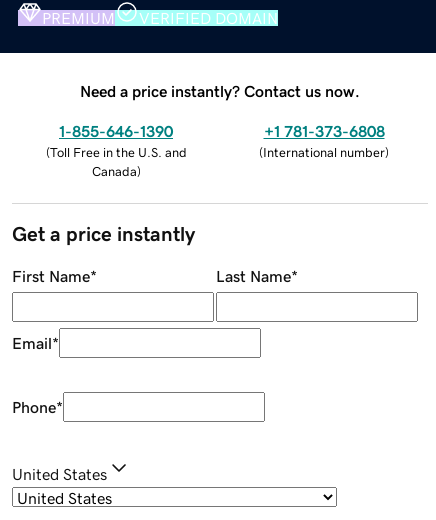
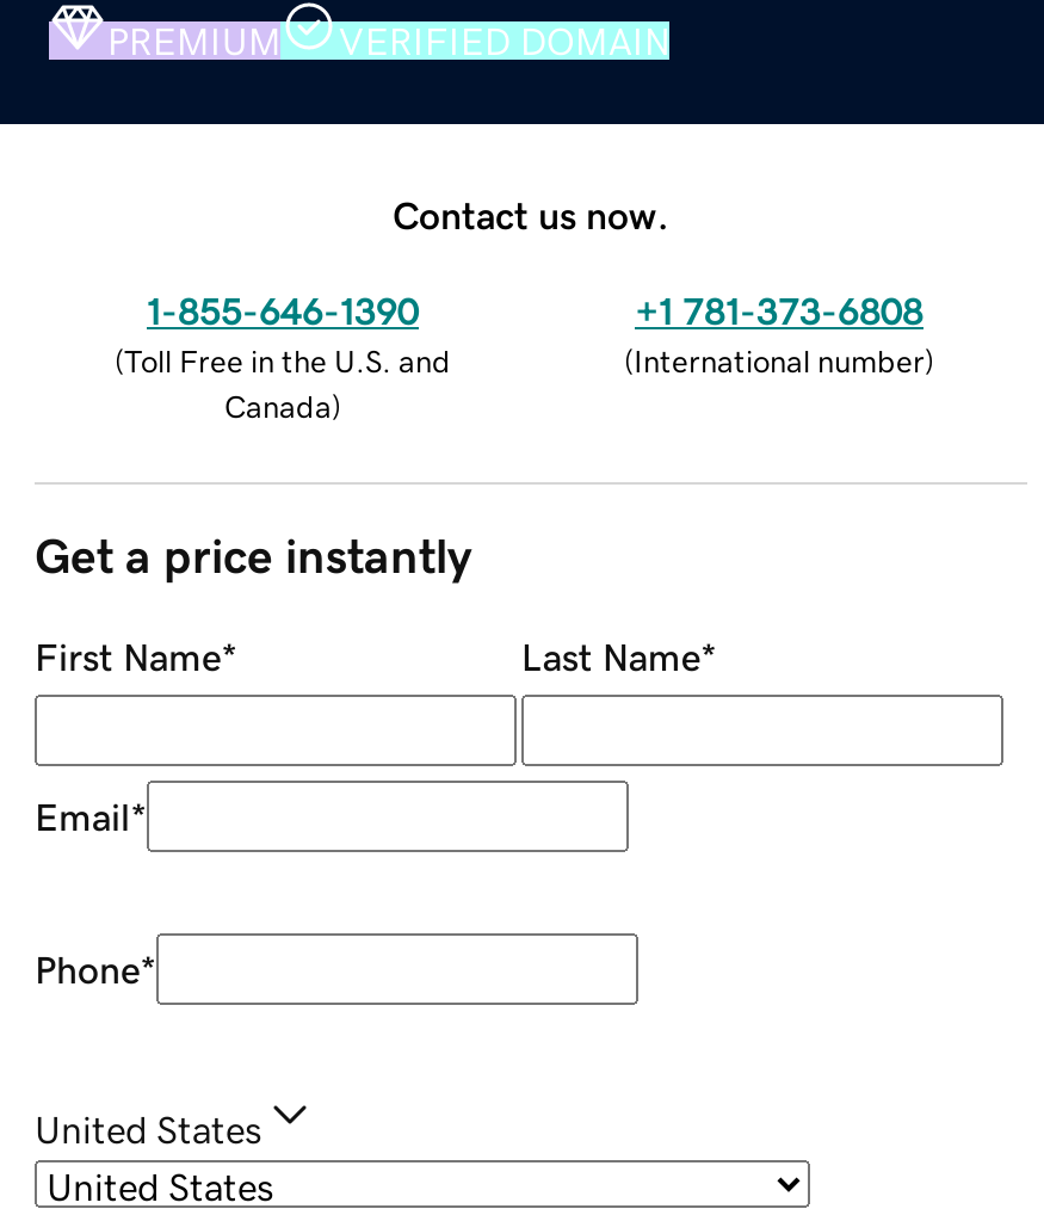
- Need a price instantly? Contact us now.
+ Contact us now.
